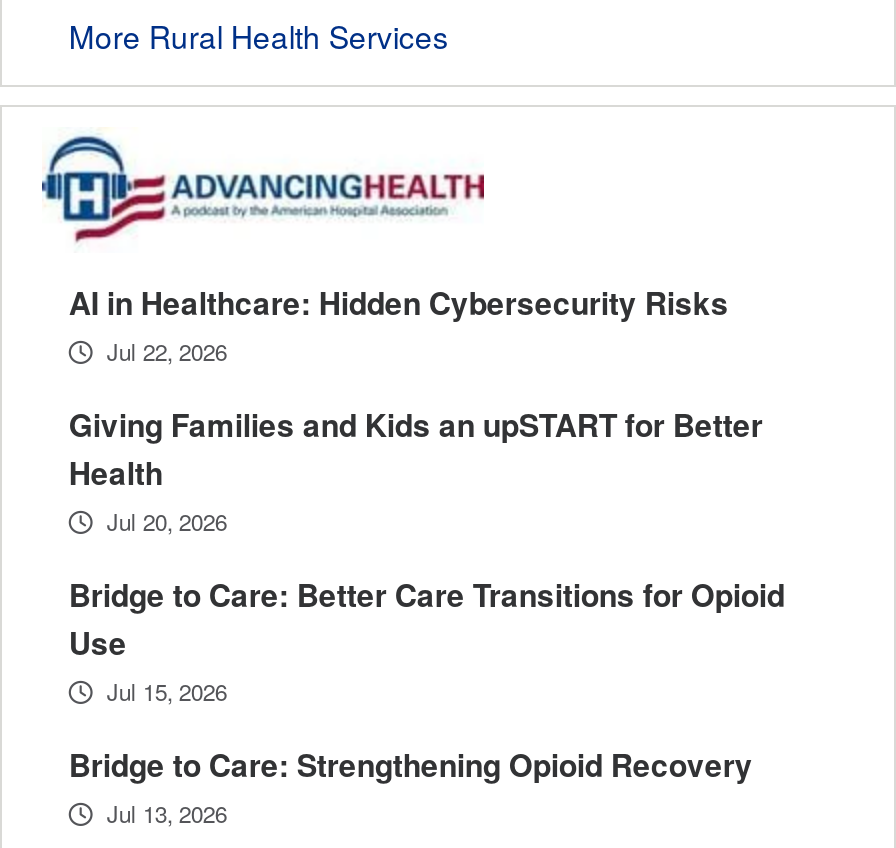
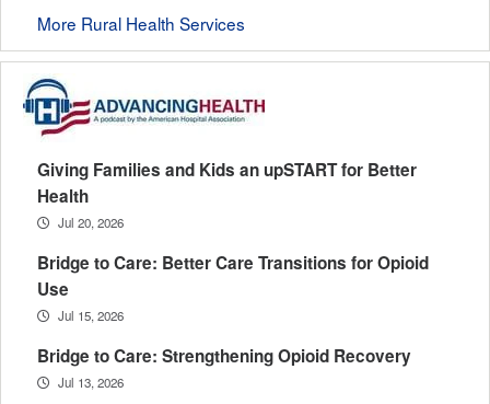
- AI in Healthcare: Hidden Cybersecurity Risks
- Jul 22, 2026
